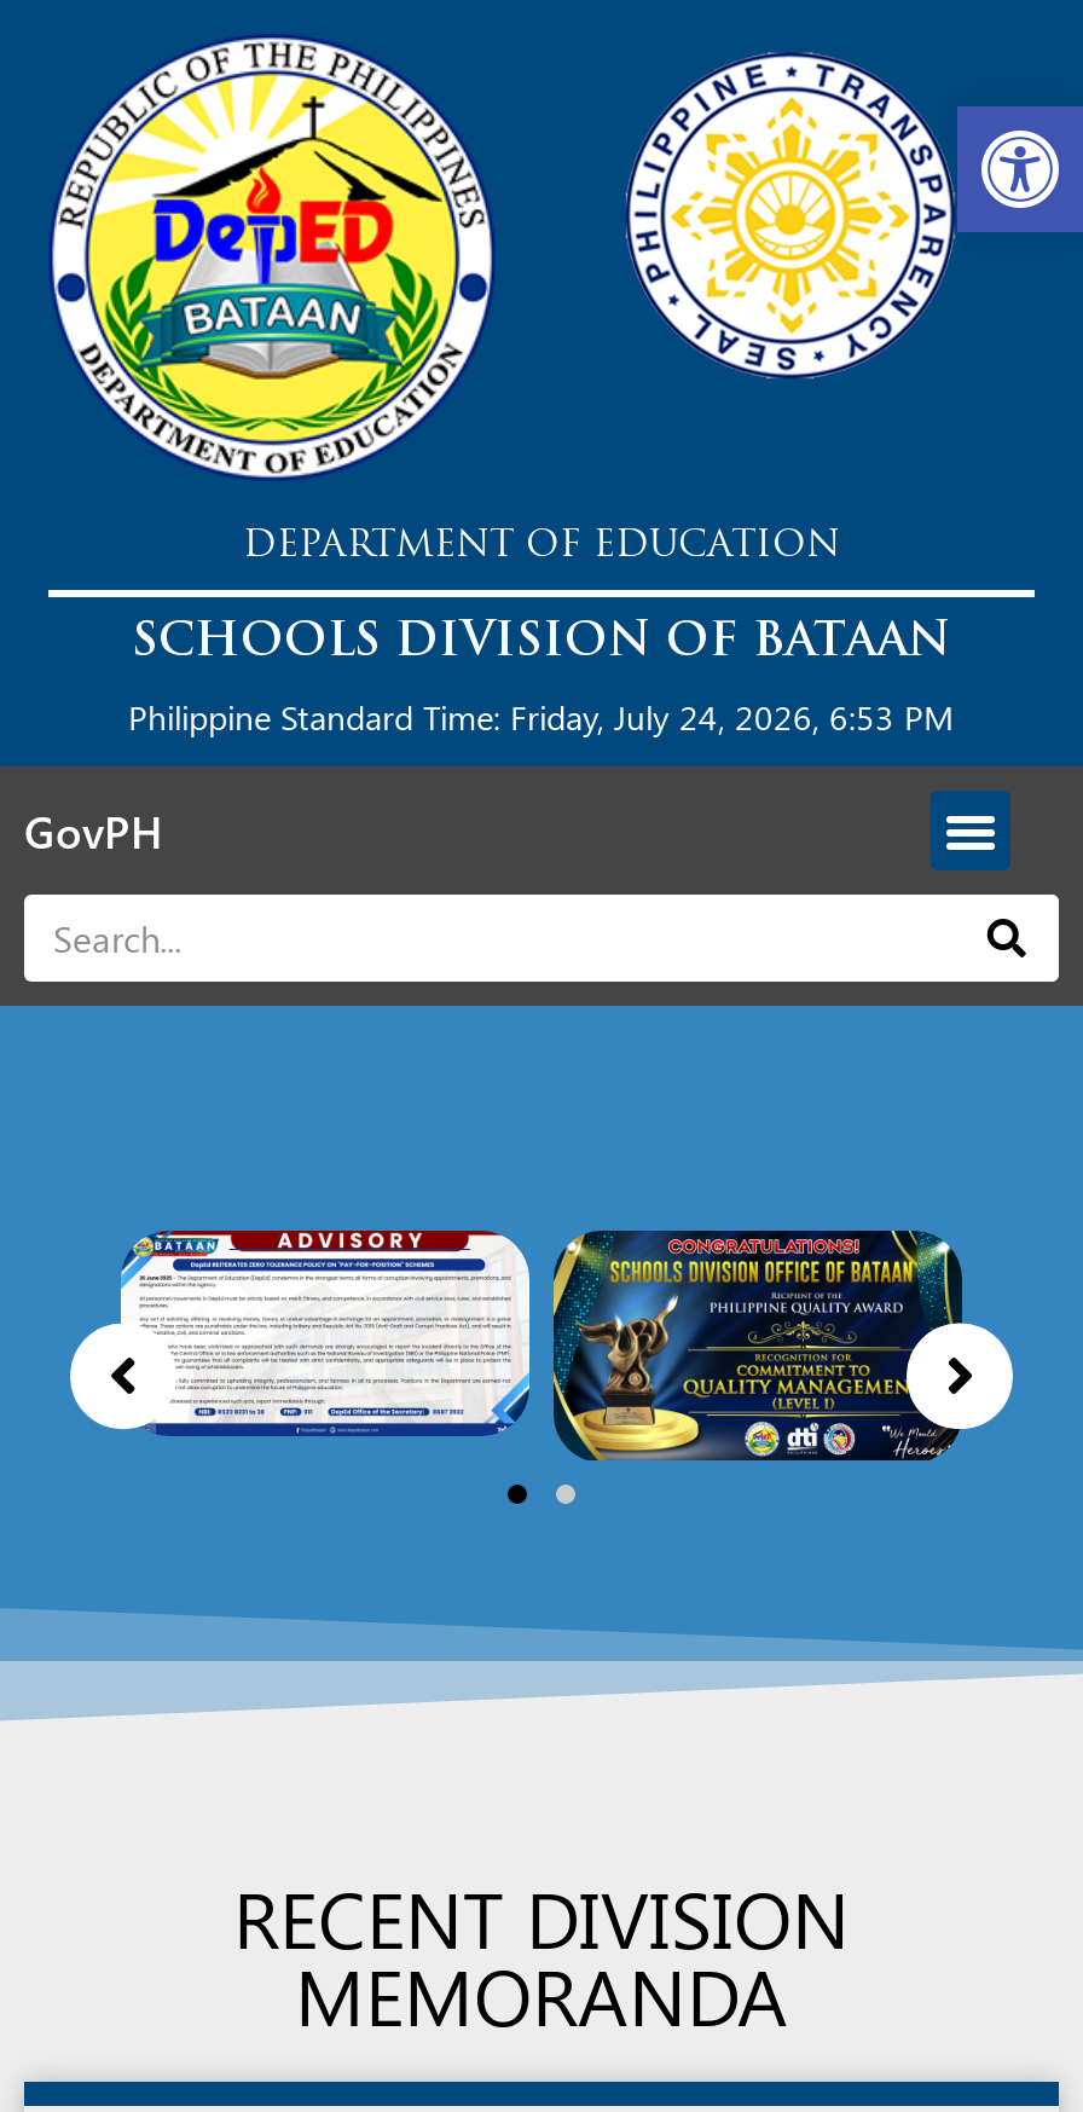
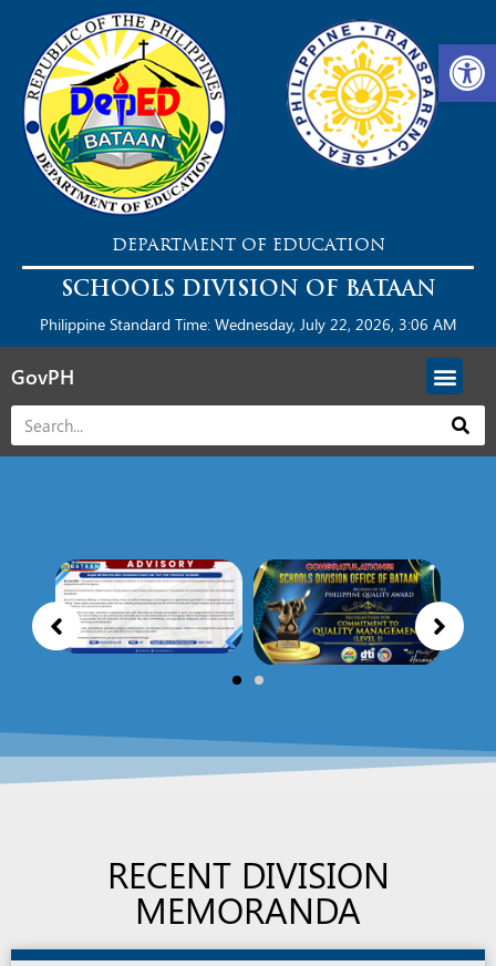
- Philippine Standard Time: Friday, July 24, 2026, 6:53 PM
+ Philippine Standard Time: Wednesday, July 22, 2026, 3:06 AM
